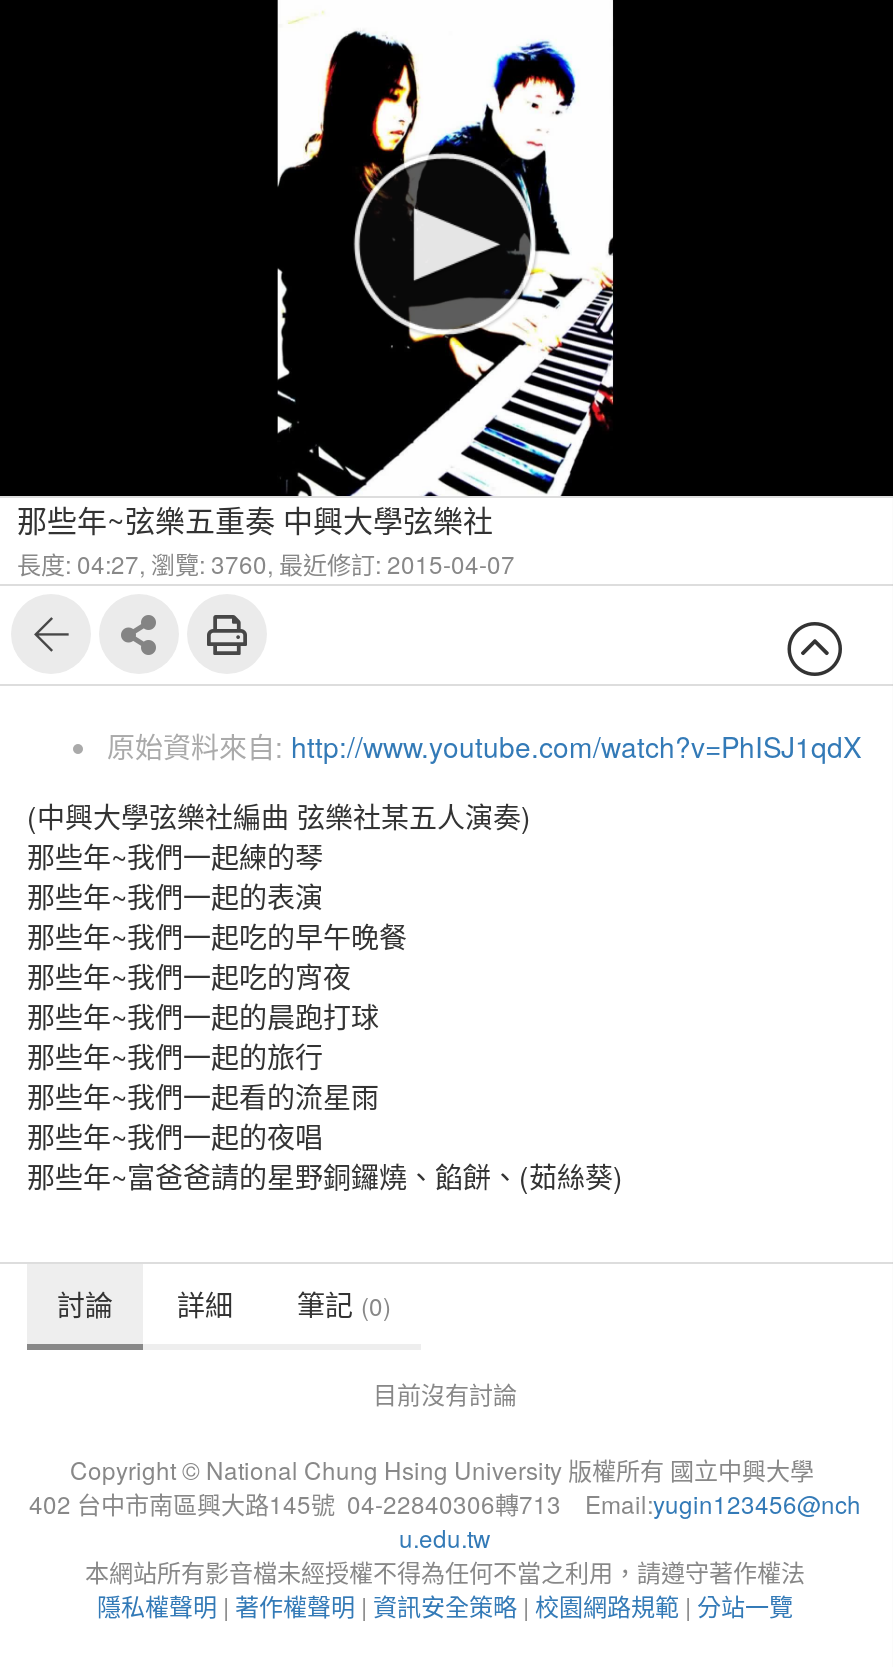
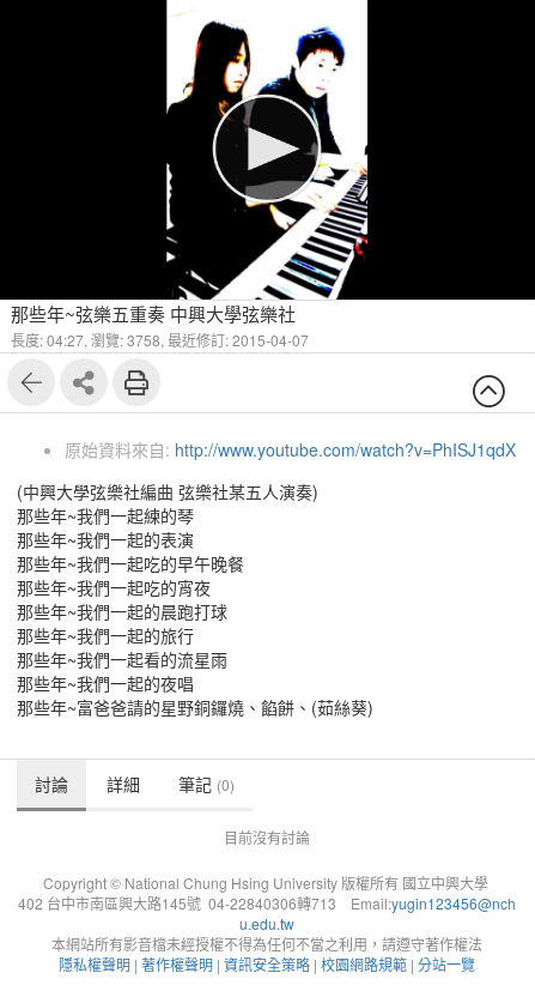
- 長度: 04:27,瀏覽: 3760,最近修訂: 2015-04-07
+ 長度: 04:27,瀏覽: 3758,最近修訂: 2015-04-07
